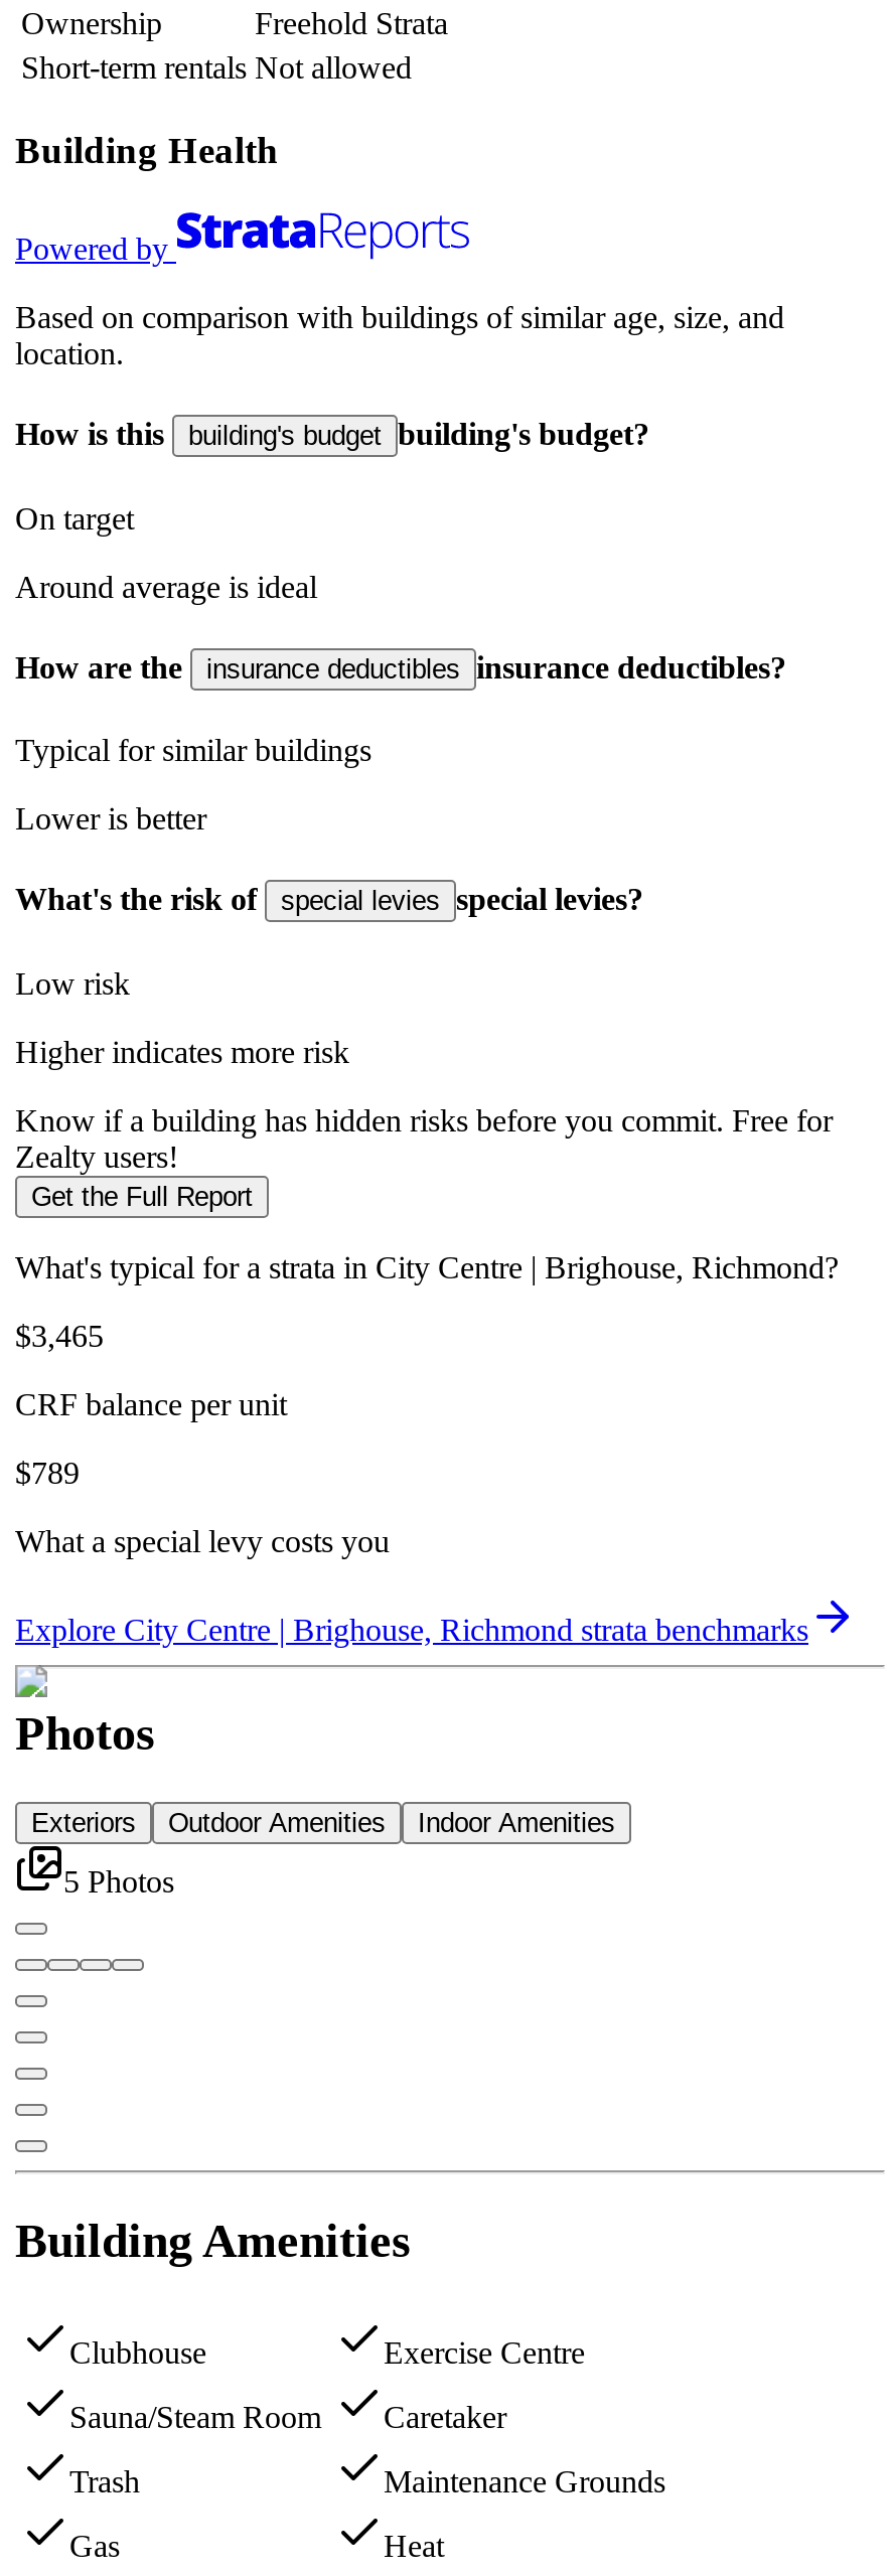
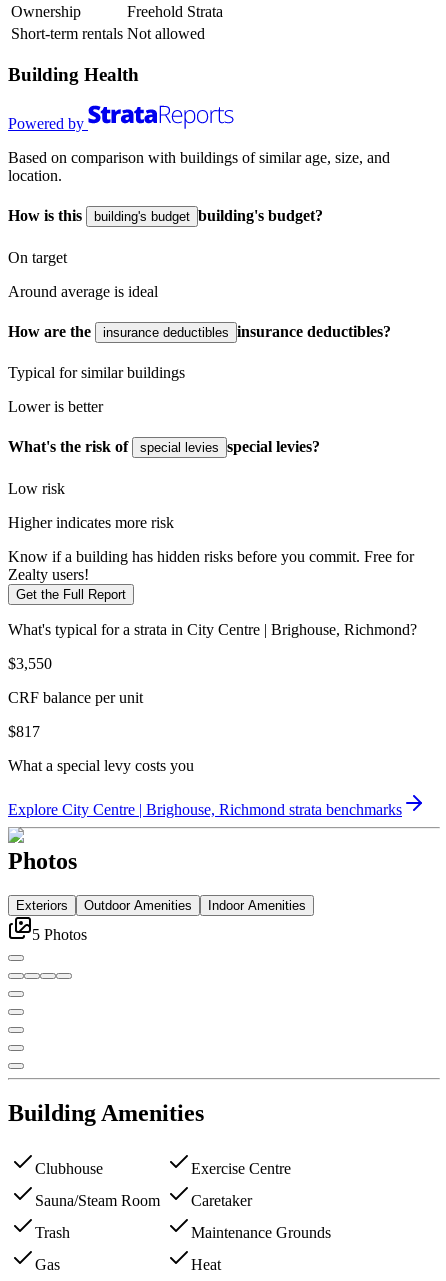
- $3,465
+ $3,550

- $789
+ $817
